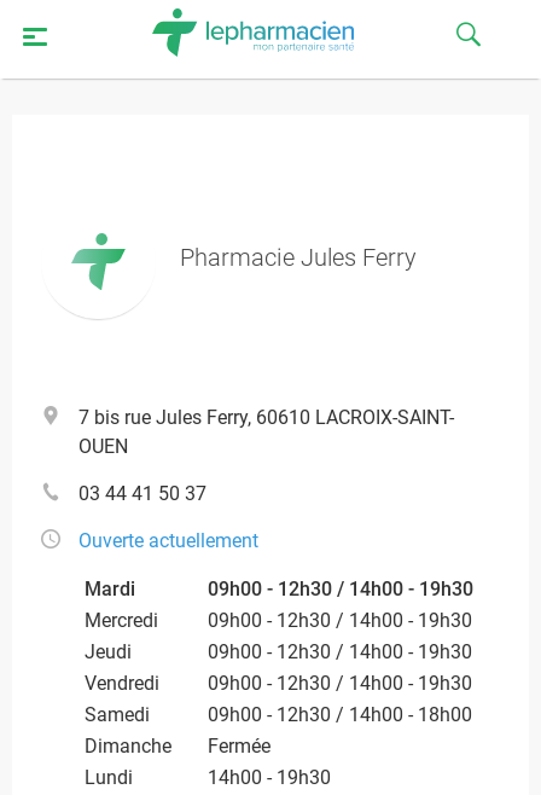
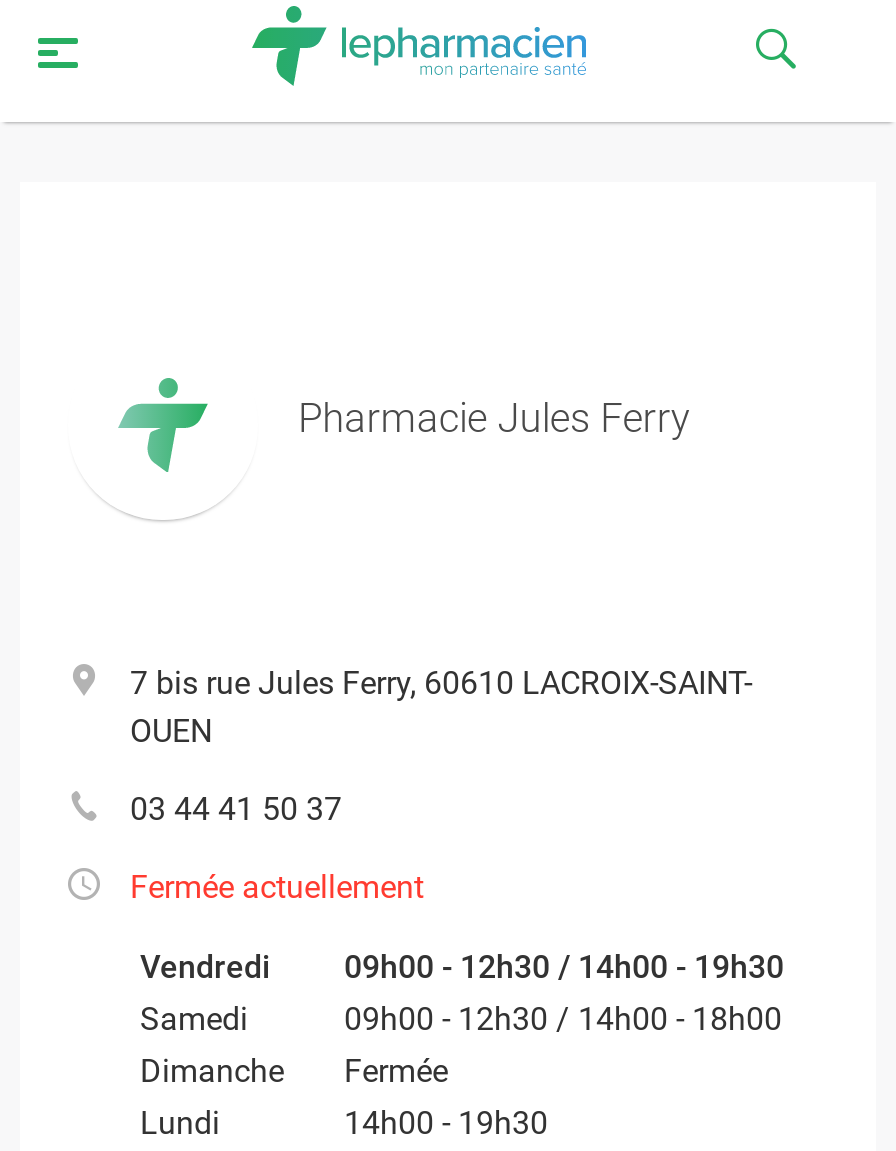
- Ouverte actuellement
- Mardi
- 09h00 - 12h30 / 14h00 - 19h30
- Mercredi
- 09h00 - 12h30 / 14h00 - 19h30
- Jeudi
- 09h00 - 12h30 / 14h00 - 19h30
+ Fermée actuellement
